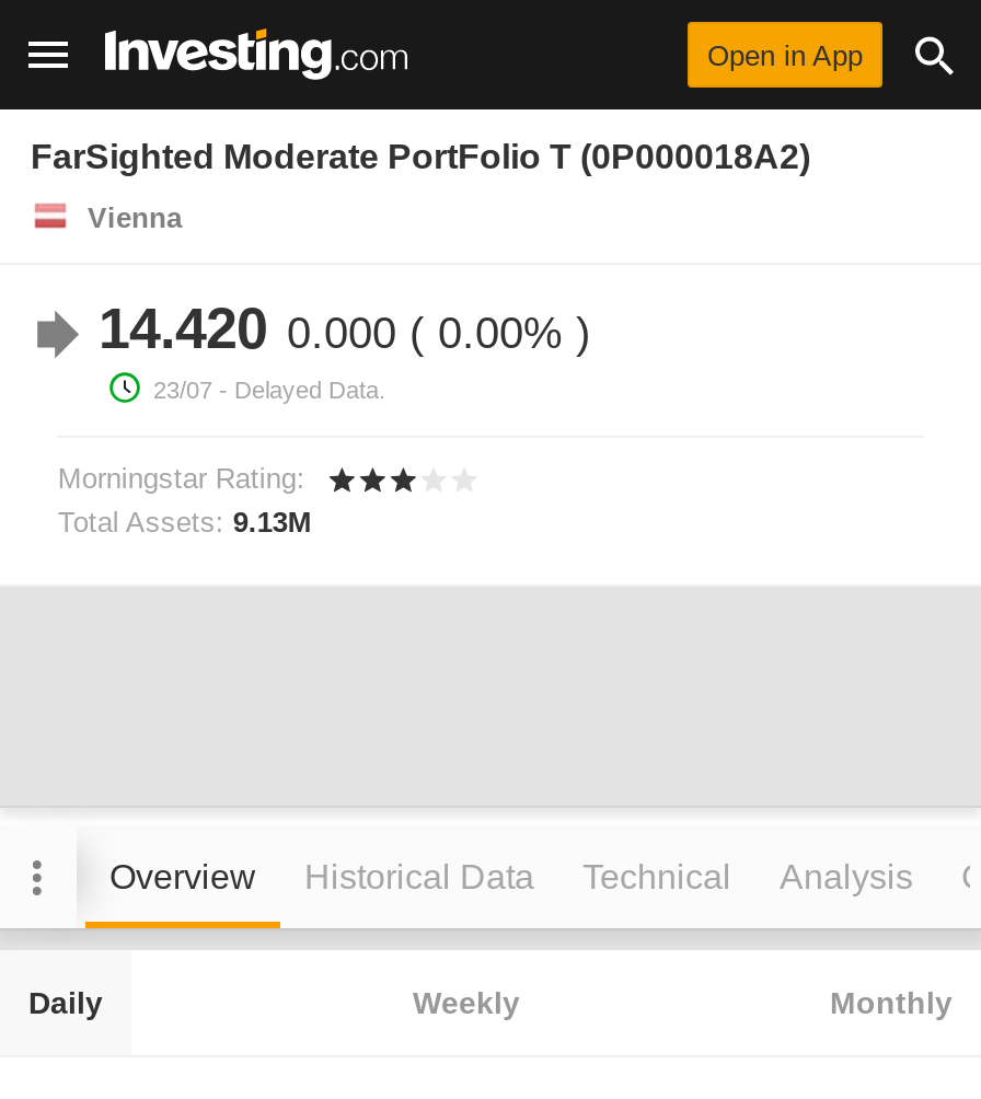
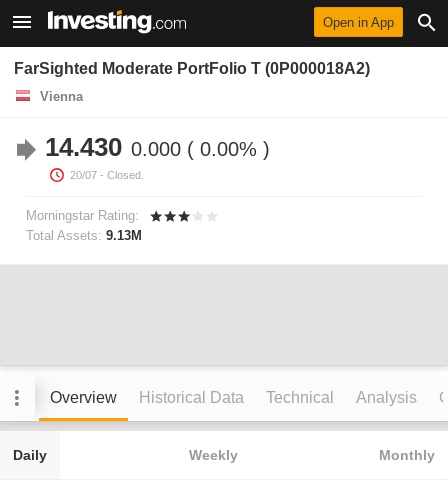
- 14.420 0.000 0.00%
- 23/07 - Delayed Data.
+ 14.430 0.000 0.00%
+ 20/07 - Closed.
